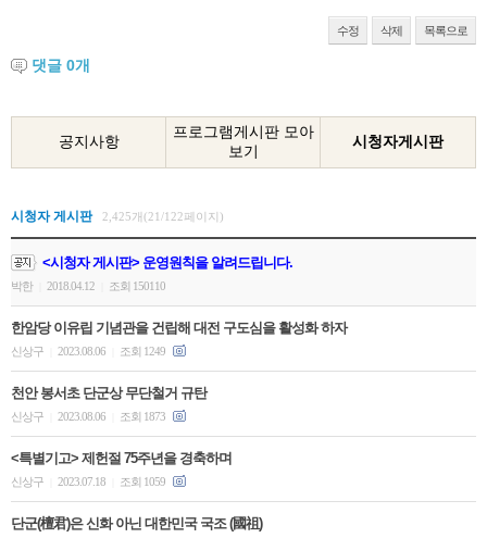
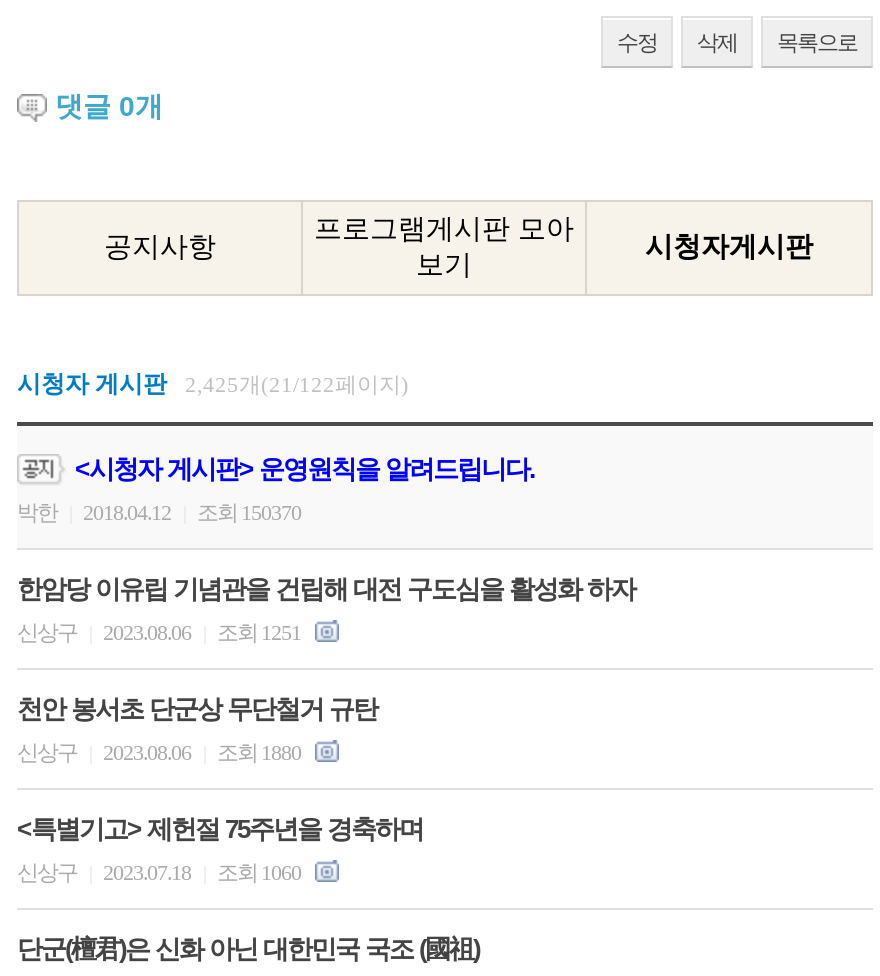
- 박한 2018.04.12 조회 150110
+ 박한 2018.04.12 조회 150370

- 신상구 2023.08.06 조회 1249
+ 신상구 2023.08.06 조회 1251

- 신상구 2023.08.06 조회 1873
+ 신상구 2023.08.06 조회 1880

- 신상구 2023.07.18 조회 1059
+ 신상구 2023.07.18 조회 1060
